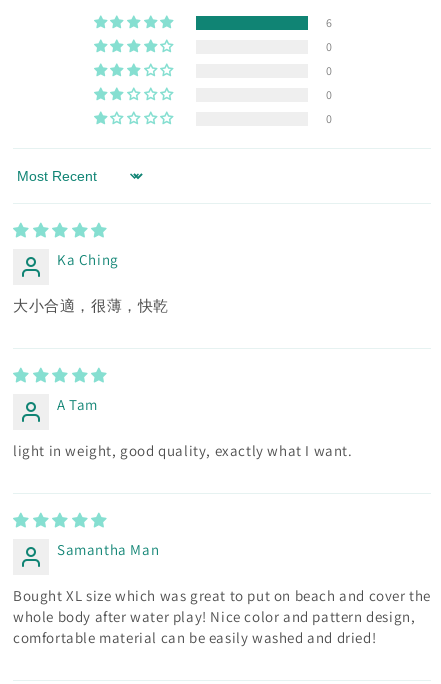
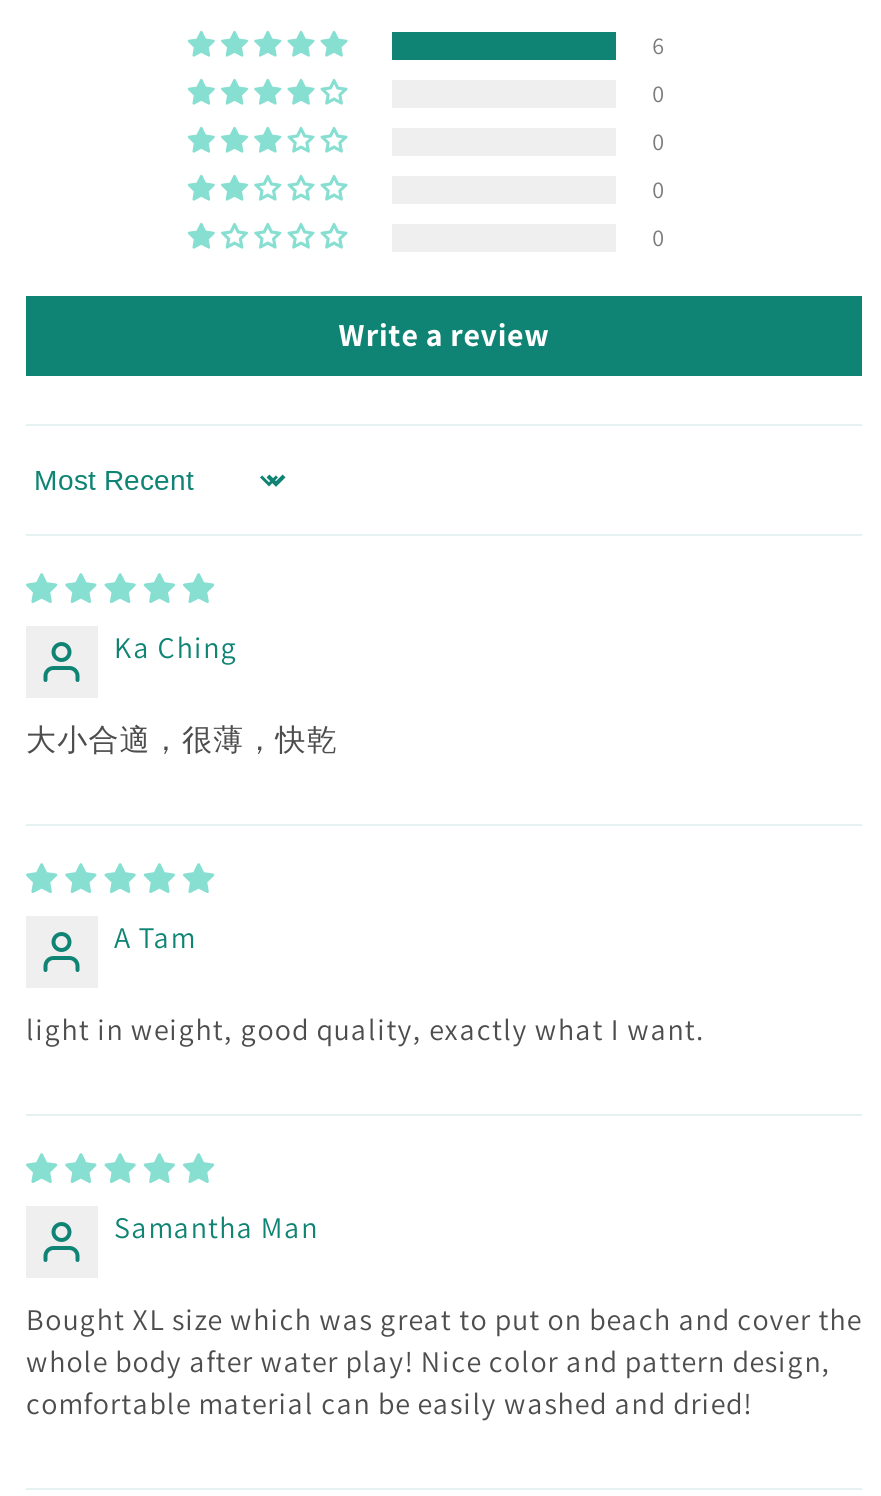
+ Write a review
